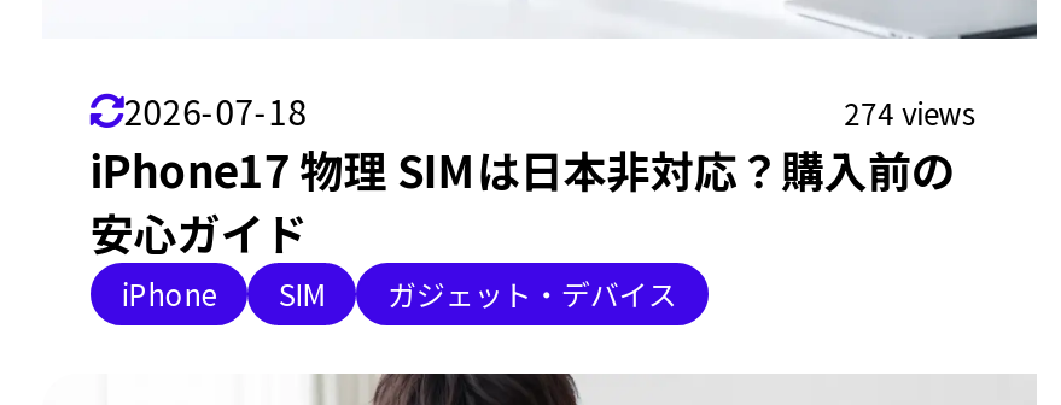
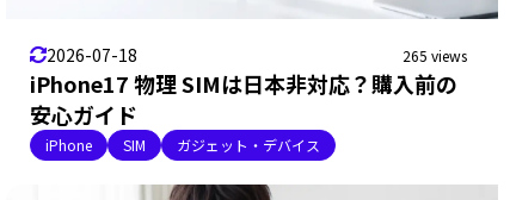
- 274 views
+ 265 views
